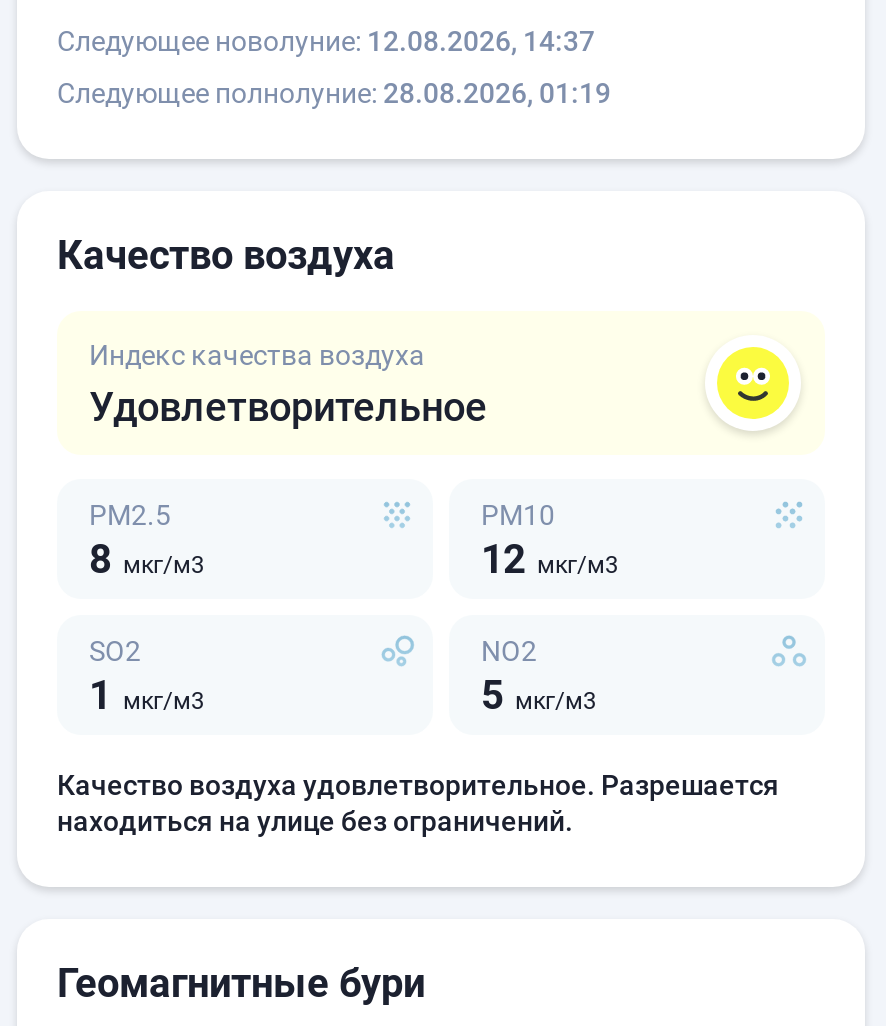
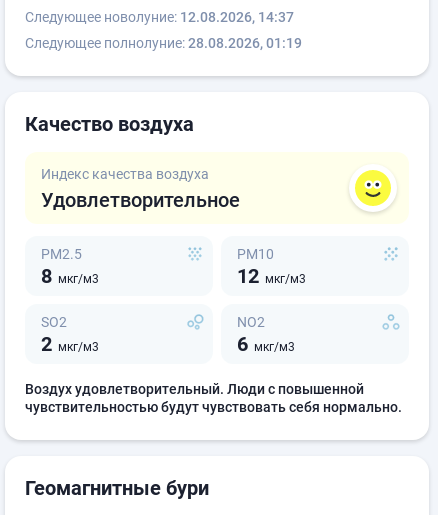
- 1 мкг/м3
+ 2 мкг/м3

- 5 мкг/м3
+ 6 мкг/м3

- Качество воздуха удовлетворительное. Разрешается
- находиться на улице без ограничений.
+ Воздух удовлетворительный. Люди с повышенной
+ чувствительностью будут чувствовать себя нормально.
